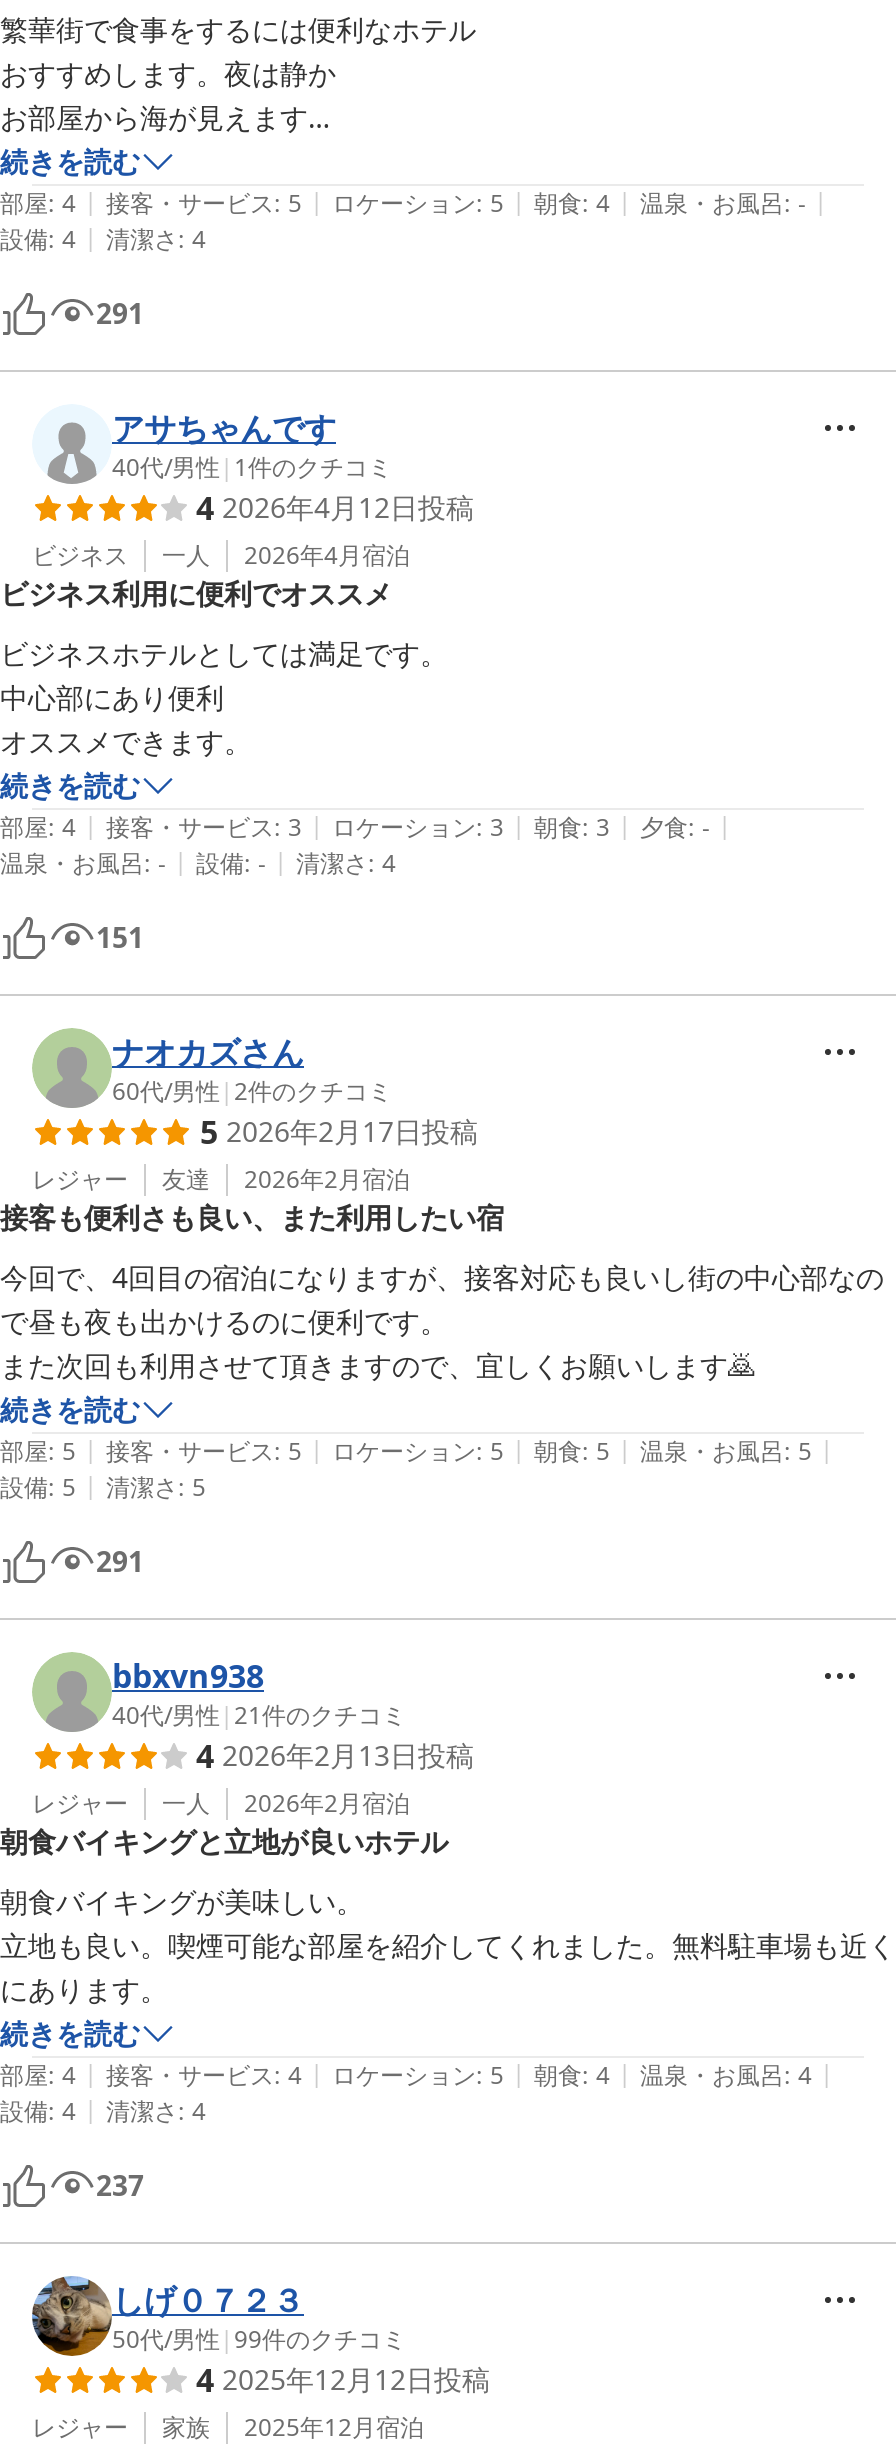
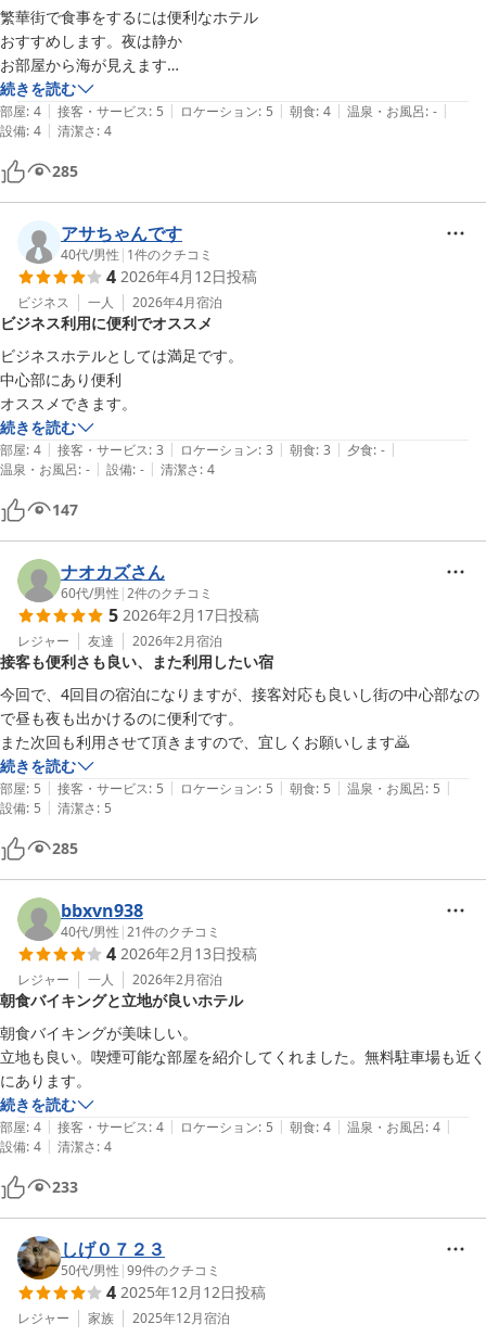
- 291
+ 285

- 151
+ 147

- 291
+ 285

- 237
+ 233
